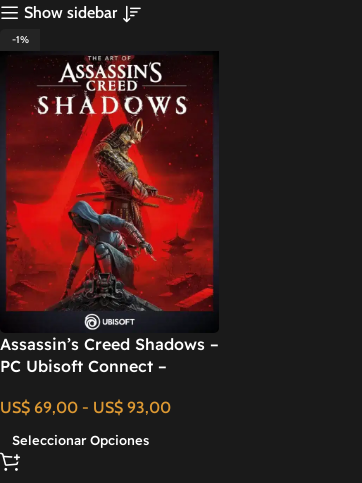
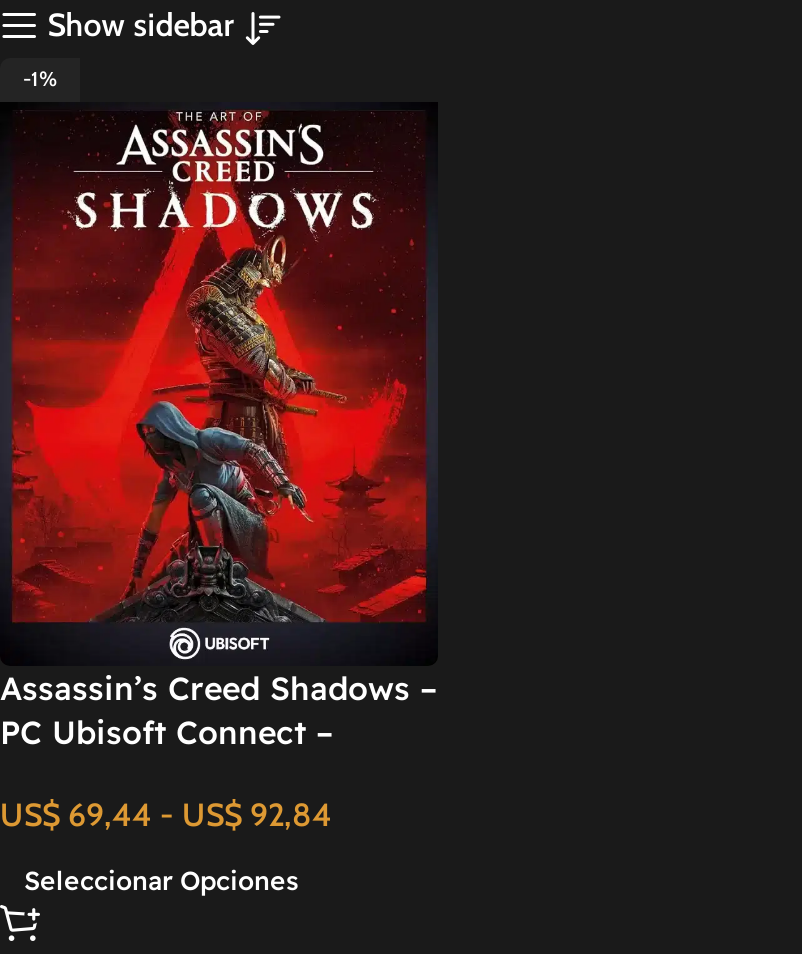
- US$69,00 - US$93,00
+ US$69,44 - US$92,84
